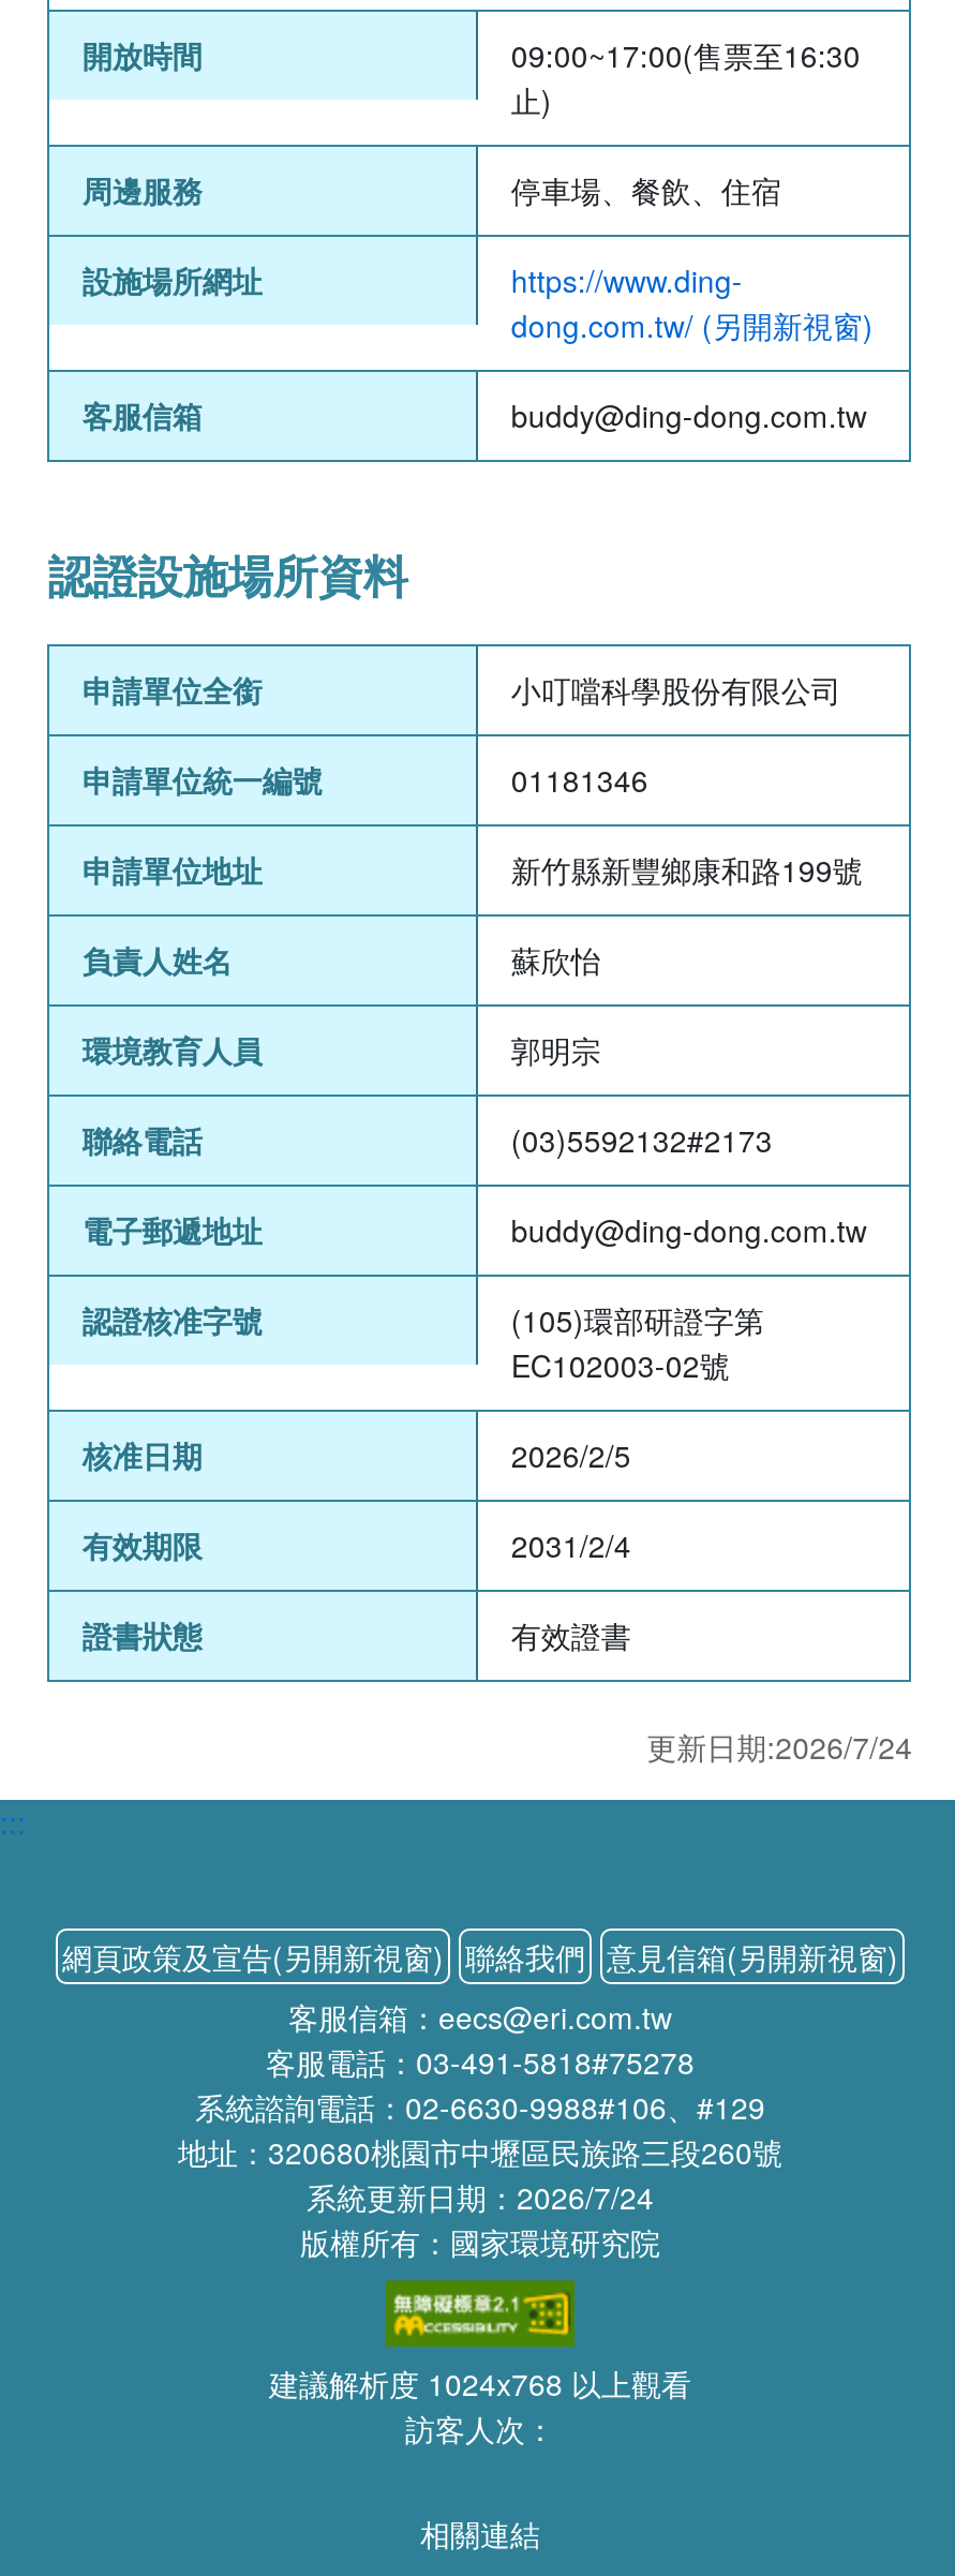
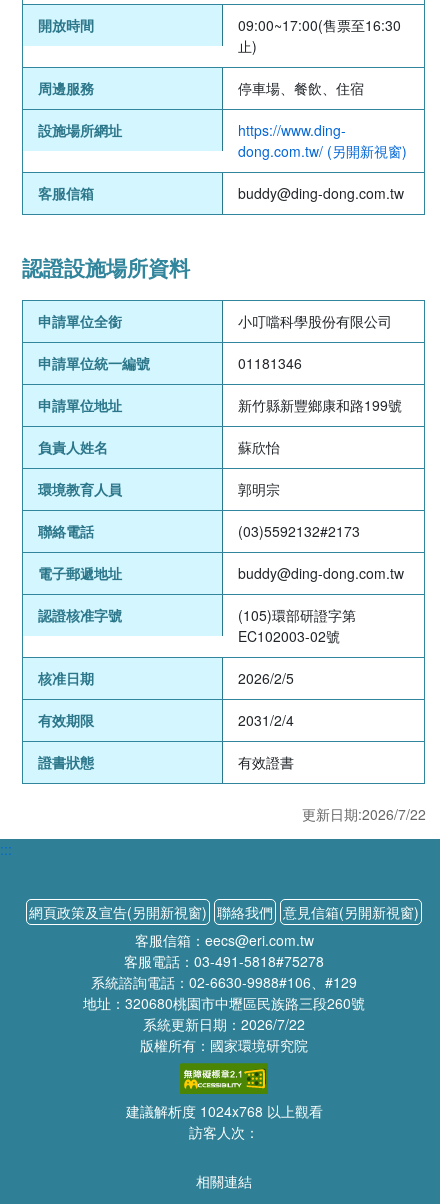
- 更新日期:2026/7/24
+ 更新日期:2026/7/22

- 系統更新日期：2026/7/24
+ 系統更新日期：2026/7/22
